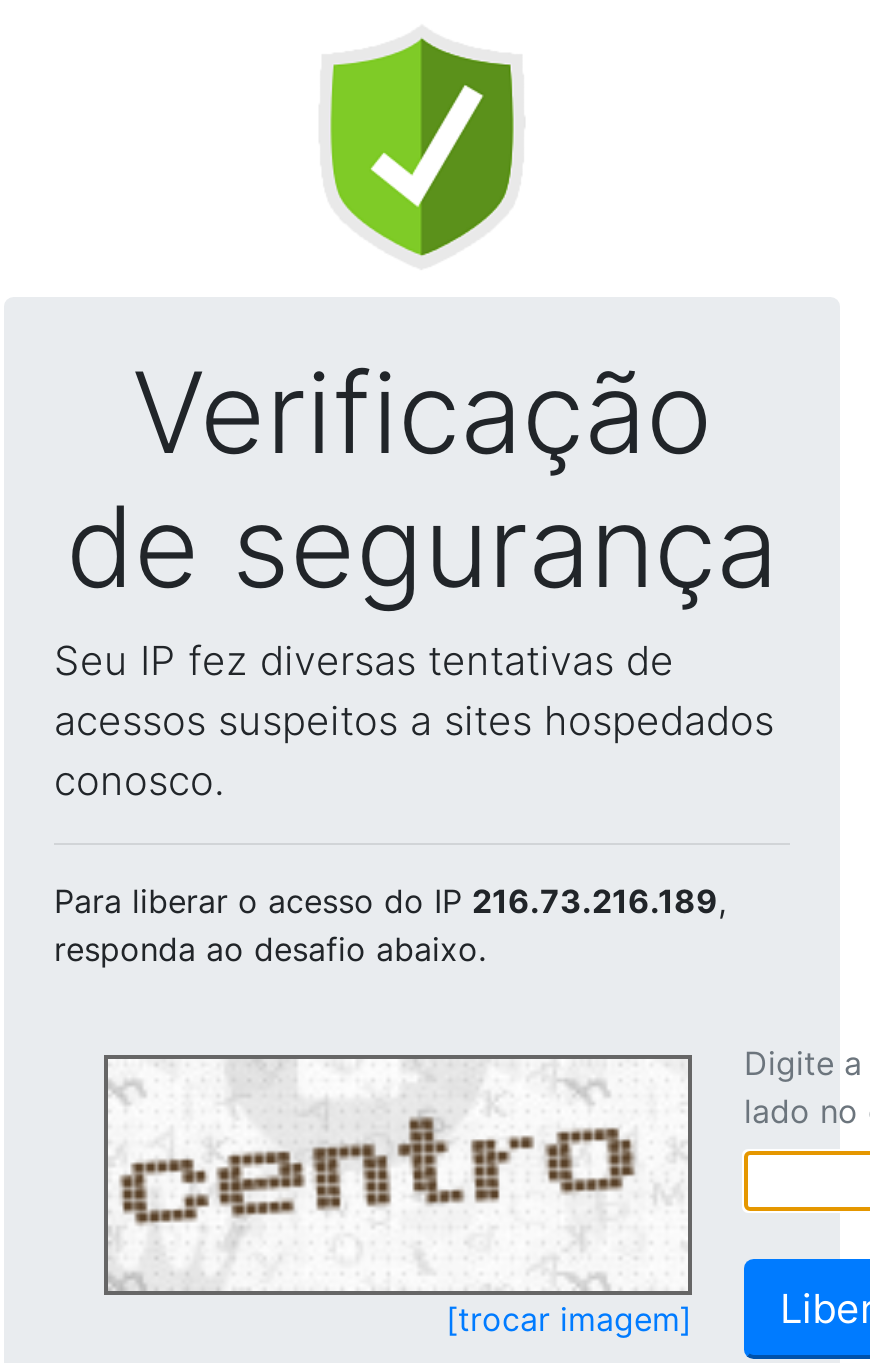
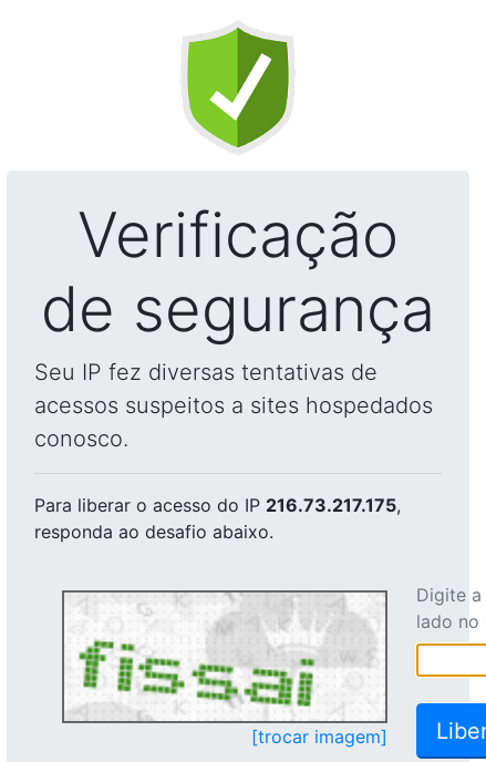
- Para liberar o acesso do IP 216.73.216.189,
+ Para liberar o acesso do IP 216.73.217.175,

- [image]
+ [image]
